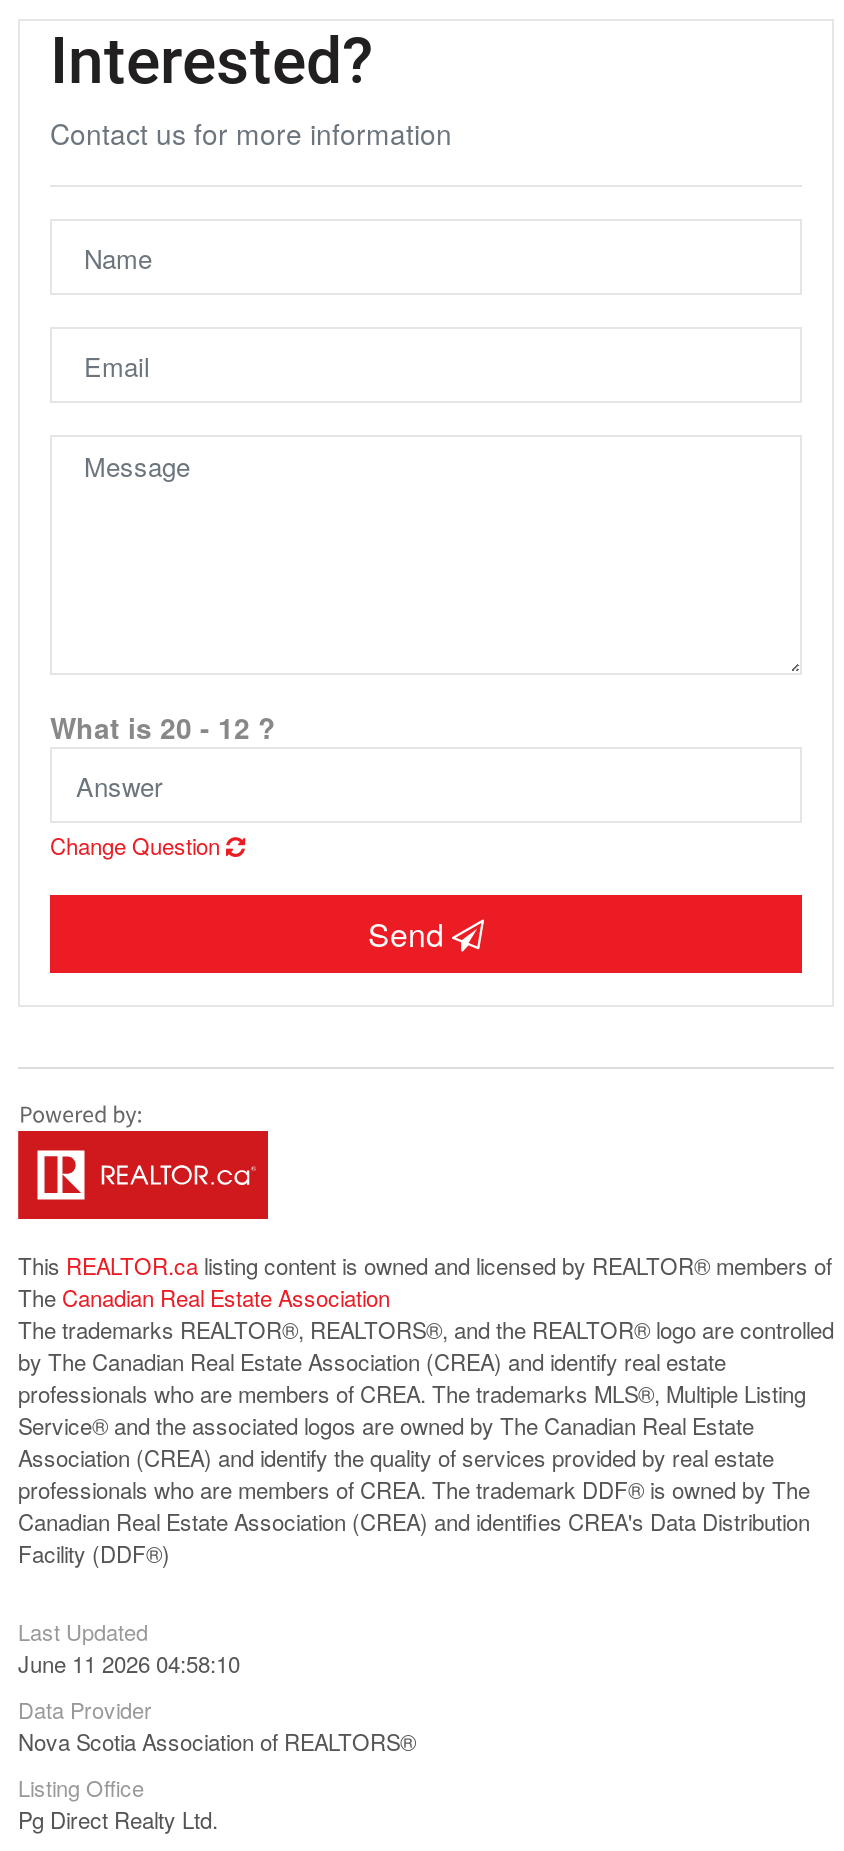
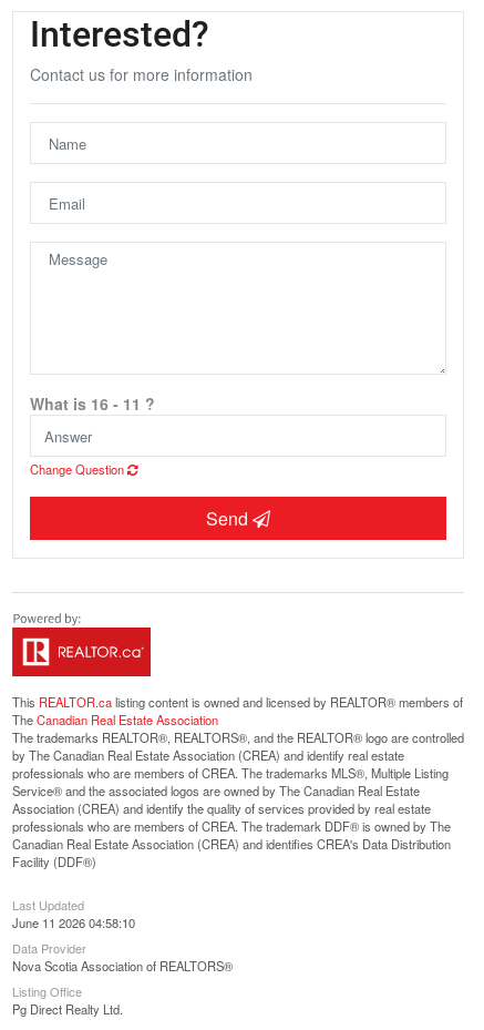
- What is 20 - 12 ?
+ What is 16 - 11 ?
